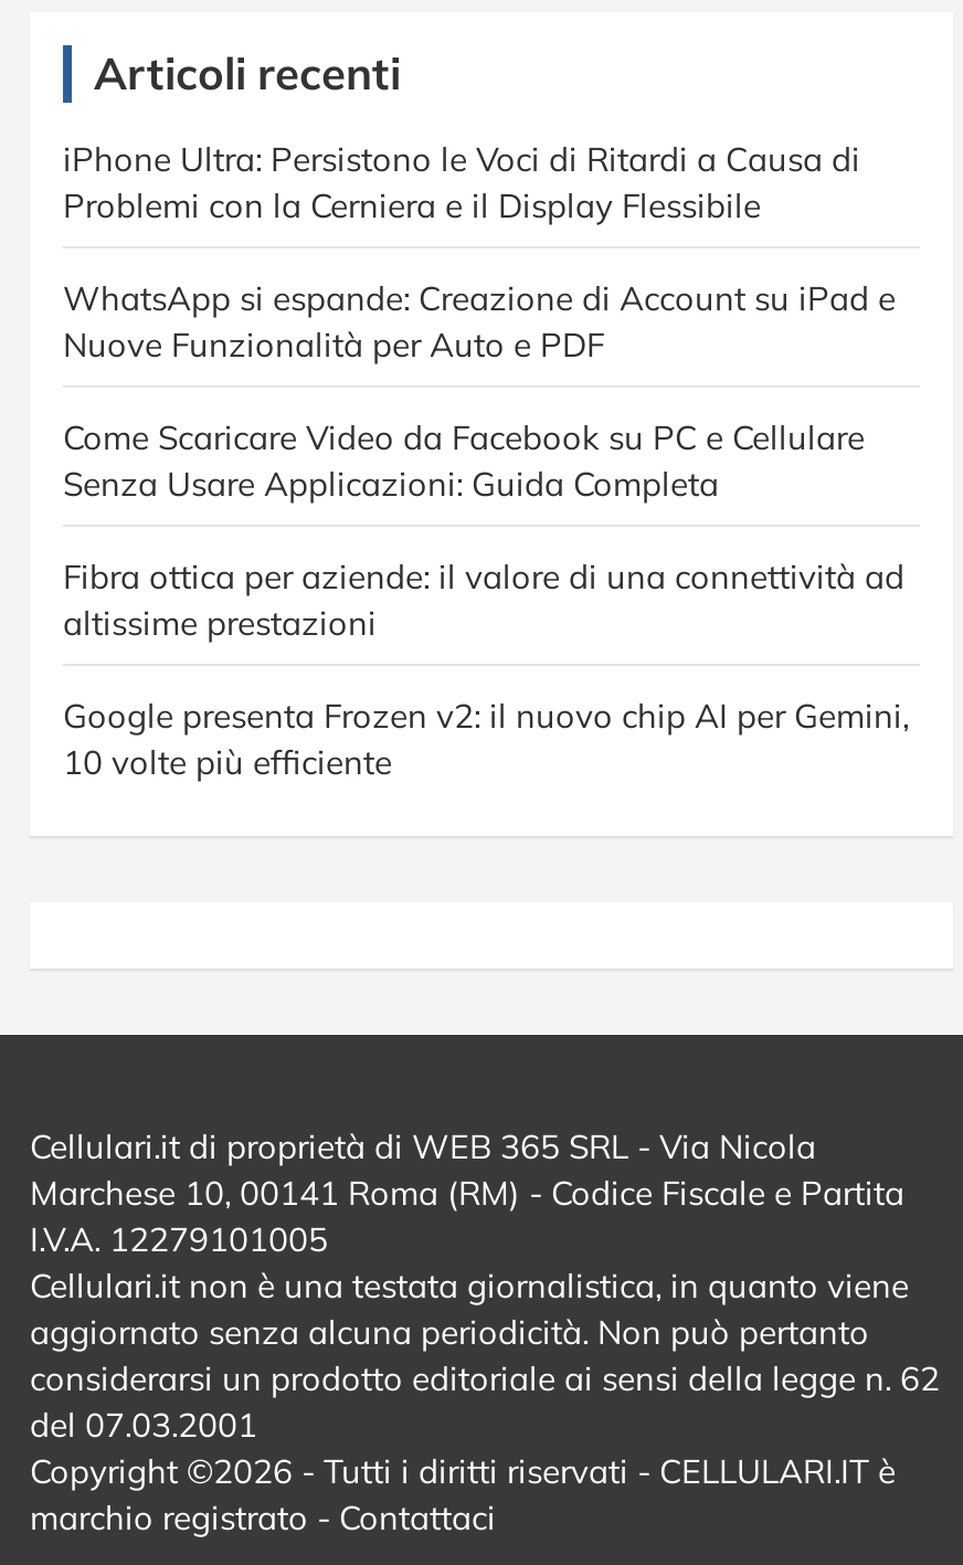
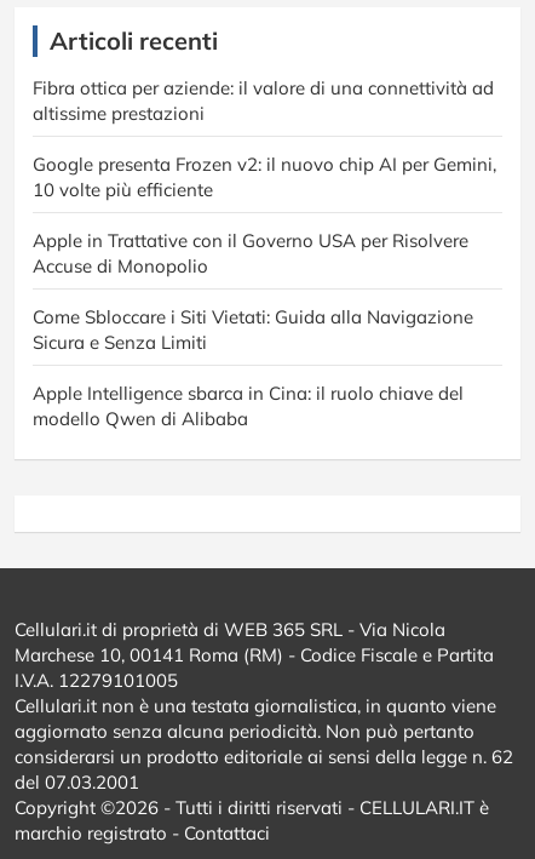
- iPhone Ultra: Persistono le Voci di Ritardi a Causa di
- Problemi con la Cerniera e il Display Flessibile
- WhatsApp si espande: Creazione di Account su iPad e
- Nuove Funzionalità per Auto e PDF
- Come Scaricare Video da Facebook su PC e Cellulare
- Senza Usare Applicazioni: Guida Completa

moved up: Fibra ottica per aziende: il valore di una connettività ad | altissime prestazioni | Google presenta Frozen v2: il nuovo chip AI per Gemini, | 10 volte più efficiente

+ Apple in Trattative con il Governo USA per Risolvere
+ Accuse di Monopolio
+ Come Sbloccare i Siti Vietati: Guida alla Navigazione
+ Sicura e Senza Limiti
+ Apple Intelligence sbarca in Cina: il ruolo chiave del
+ modello Qwen di Alibaba
